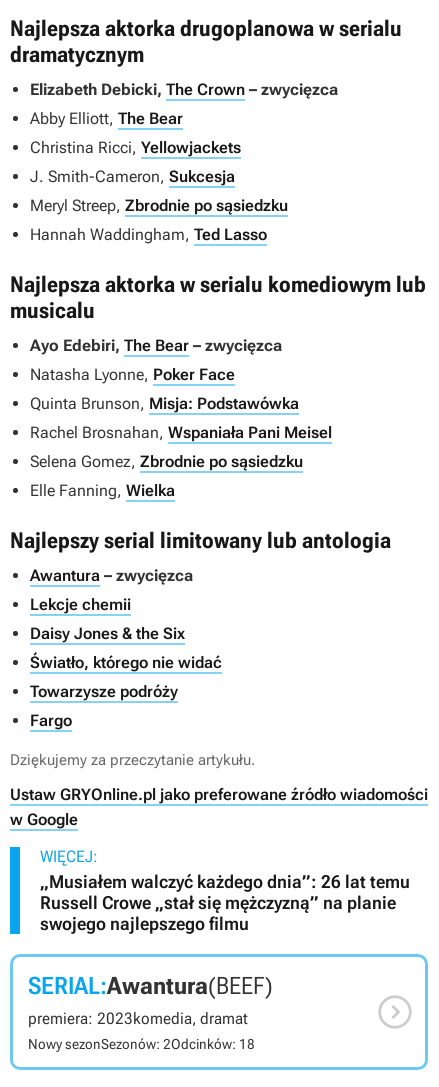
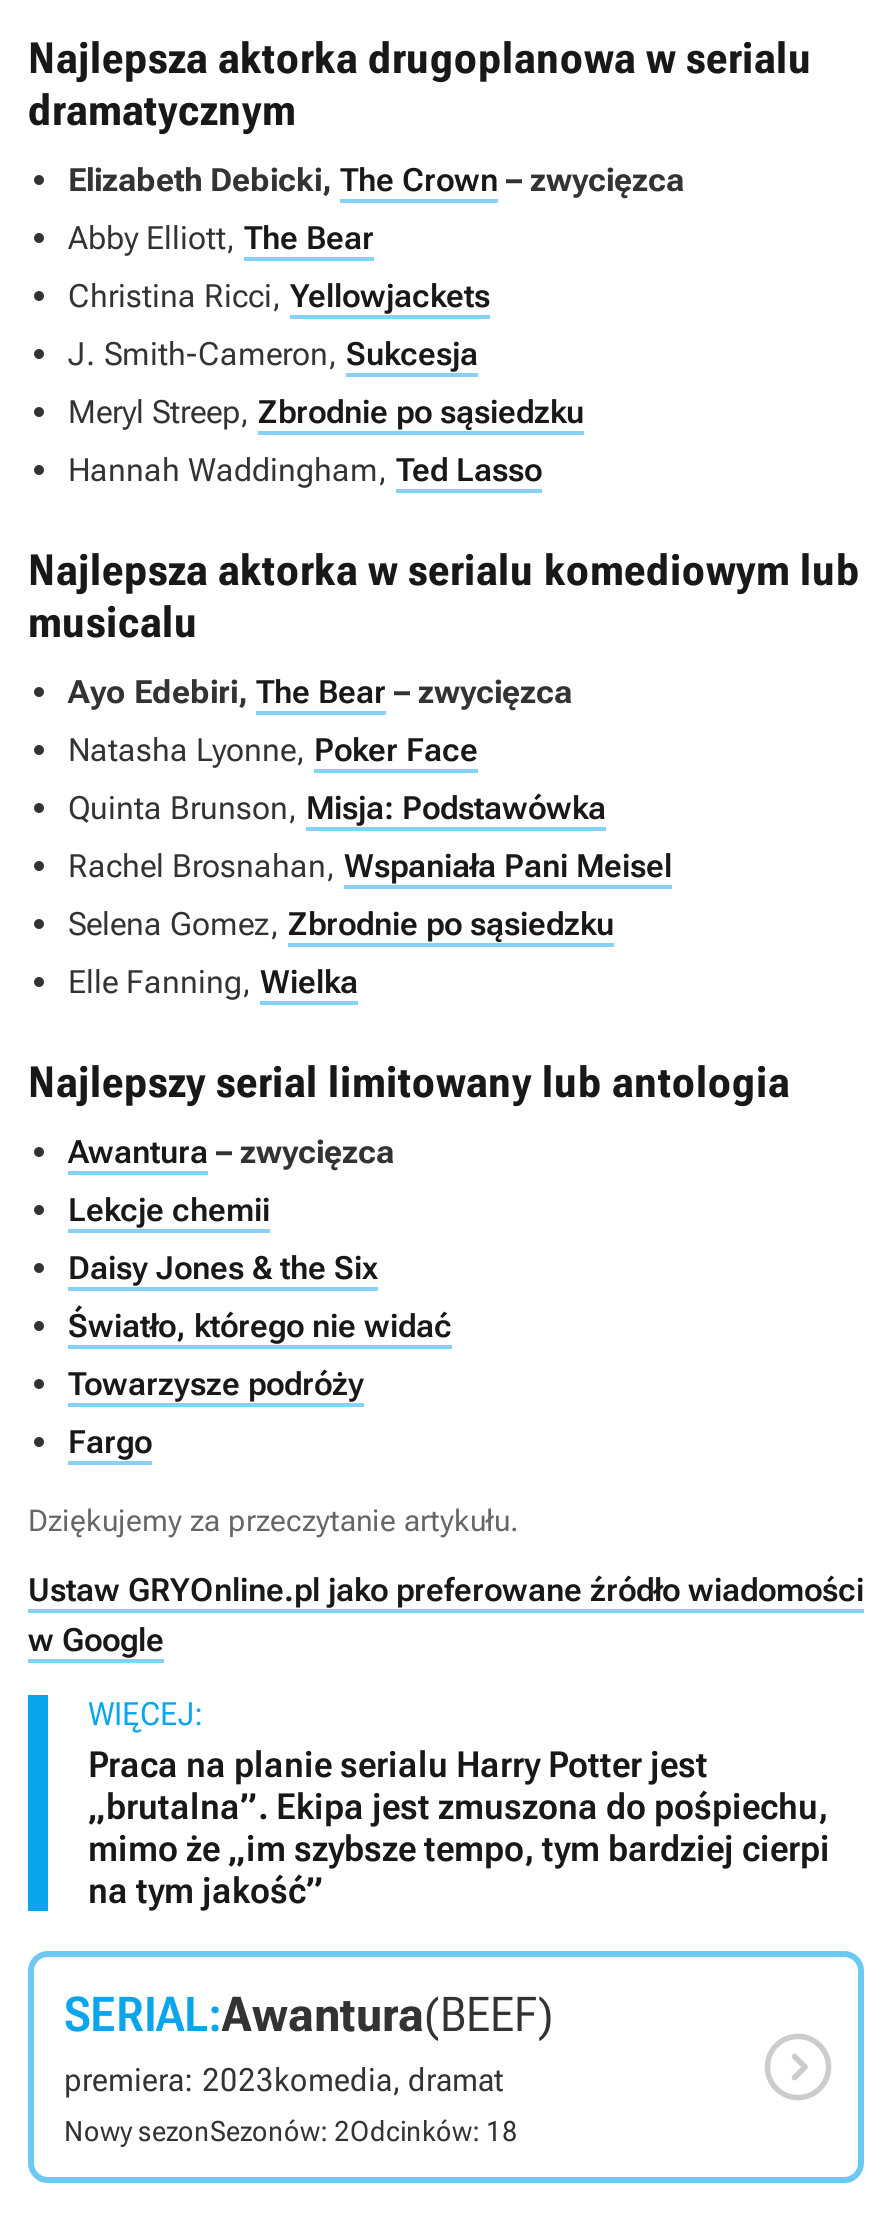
- „Musiałem walczyć każdego dnia”: 26 lat temu
- Russell Crowe „stał się mężczyzną” na planie
- swojego najlepszego filmu
+ Praca na planie serialu Harry Potter jest
+ „brutalna”. Ekipa jest zmuszona do pośpiechu,
+ mimo że „im szybsze tempo, tym bardziej cierpi
+ na tym jakość”
